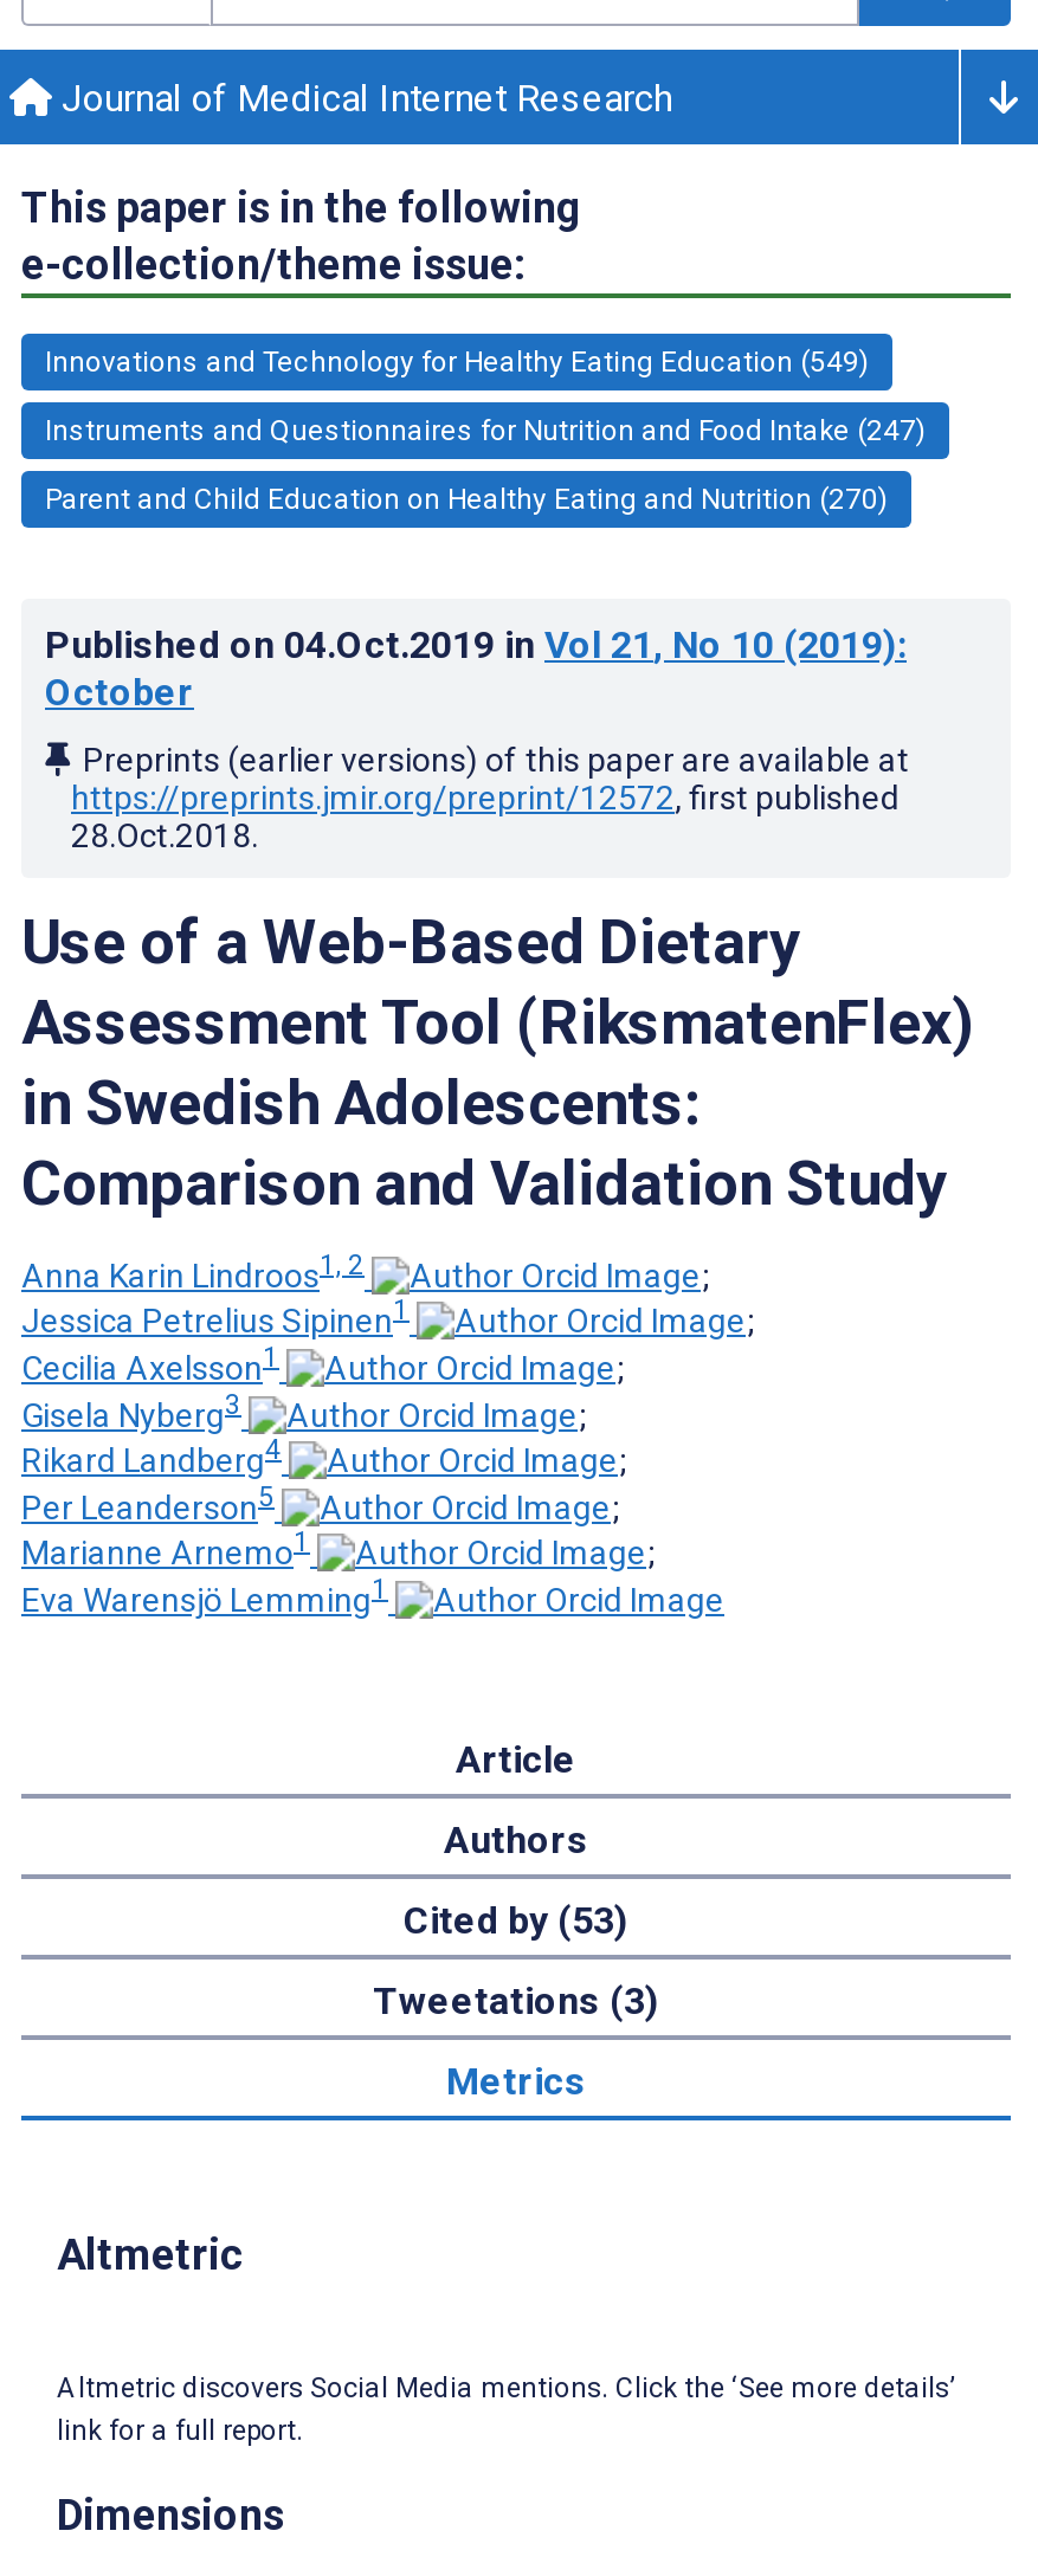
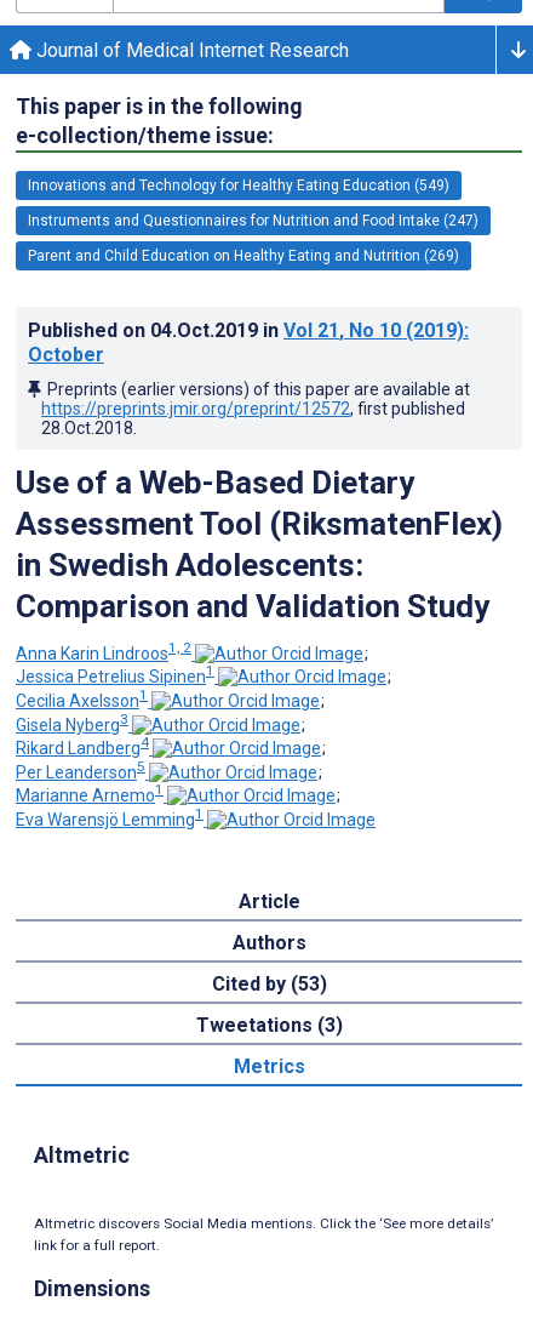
- Parent and Child Education on Healthy Eating and Nutrition (270)
+ Parent and Child Education on Healthy Eating and Nutrition (269)
